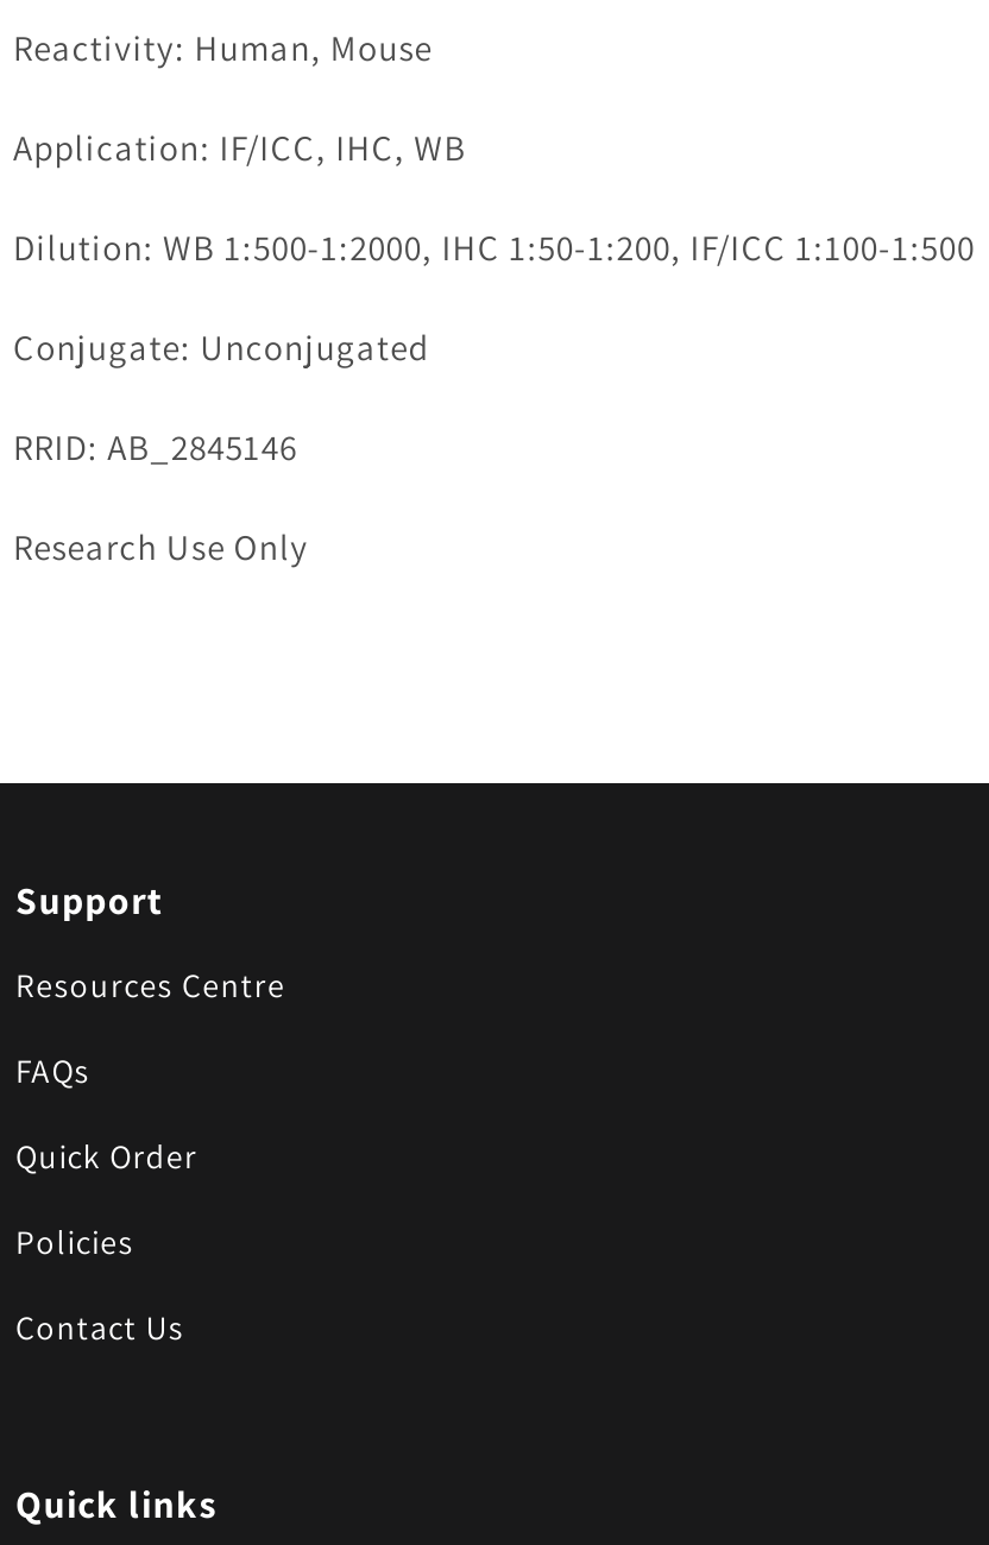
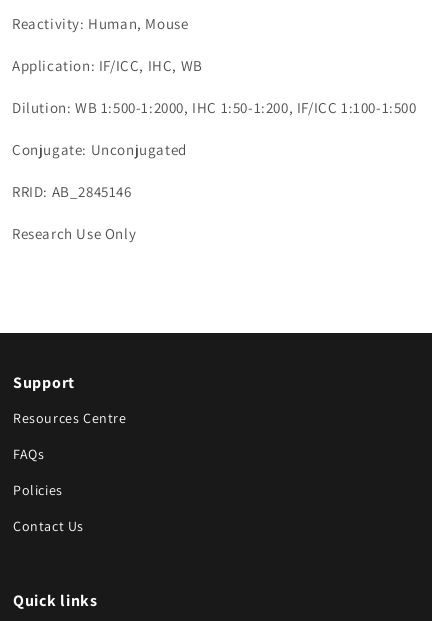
- Quick Order
